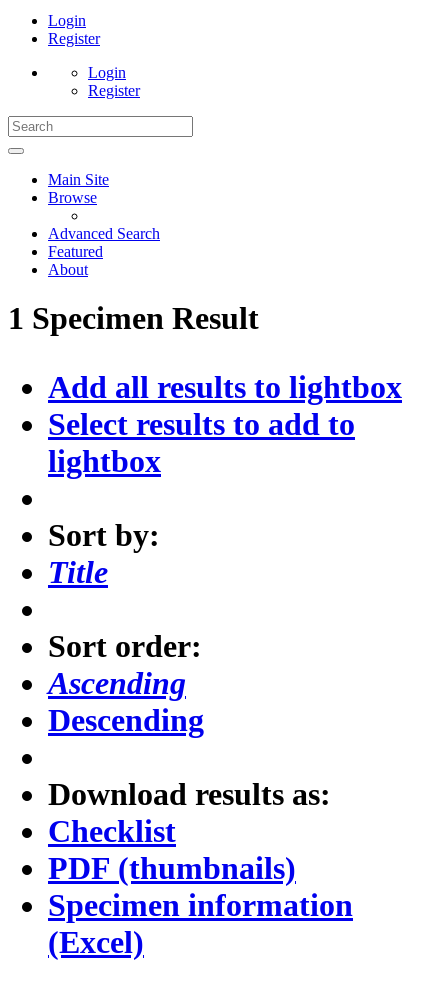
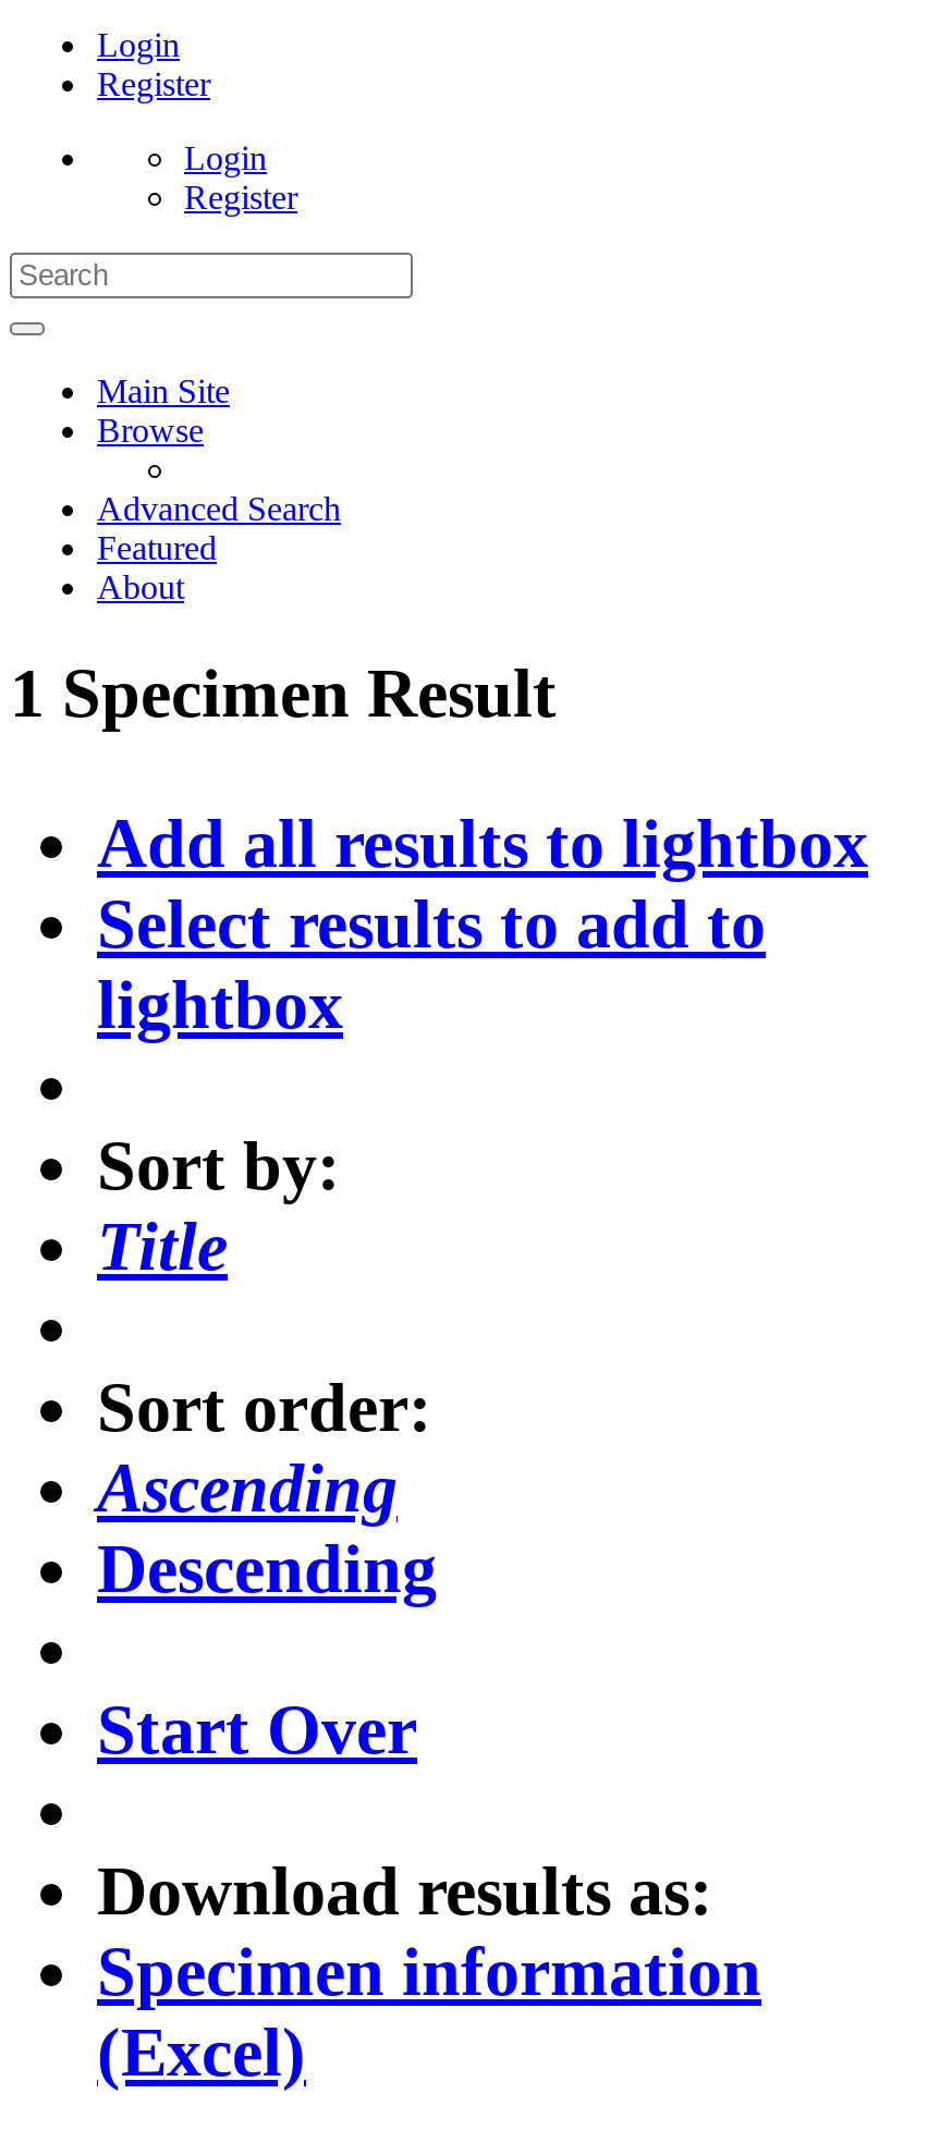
+ Start Over

moved down: Download results as:

- Checklist
- PDF (thumbnails)
